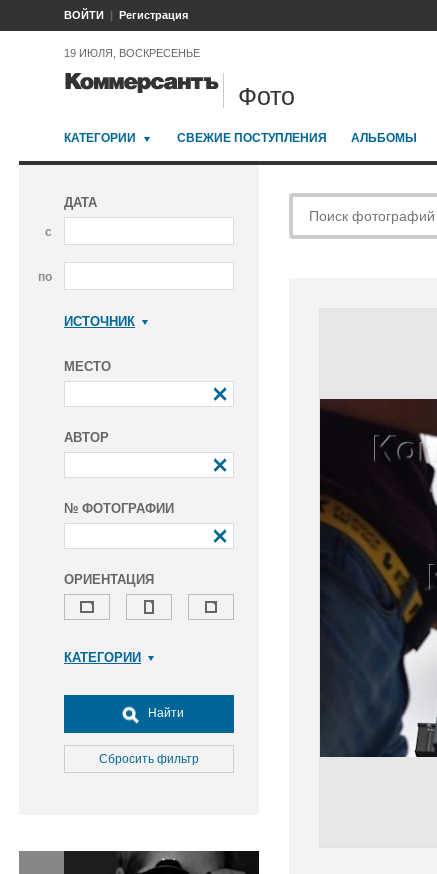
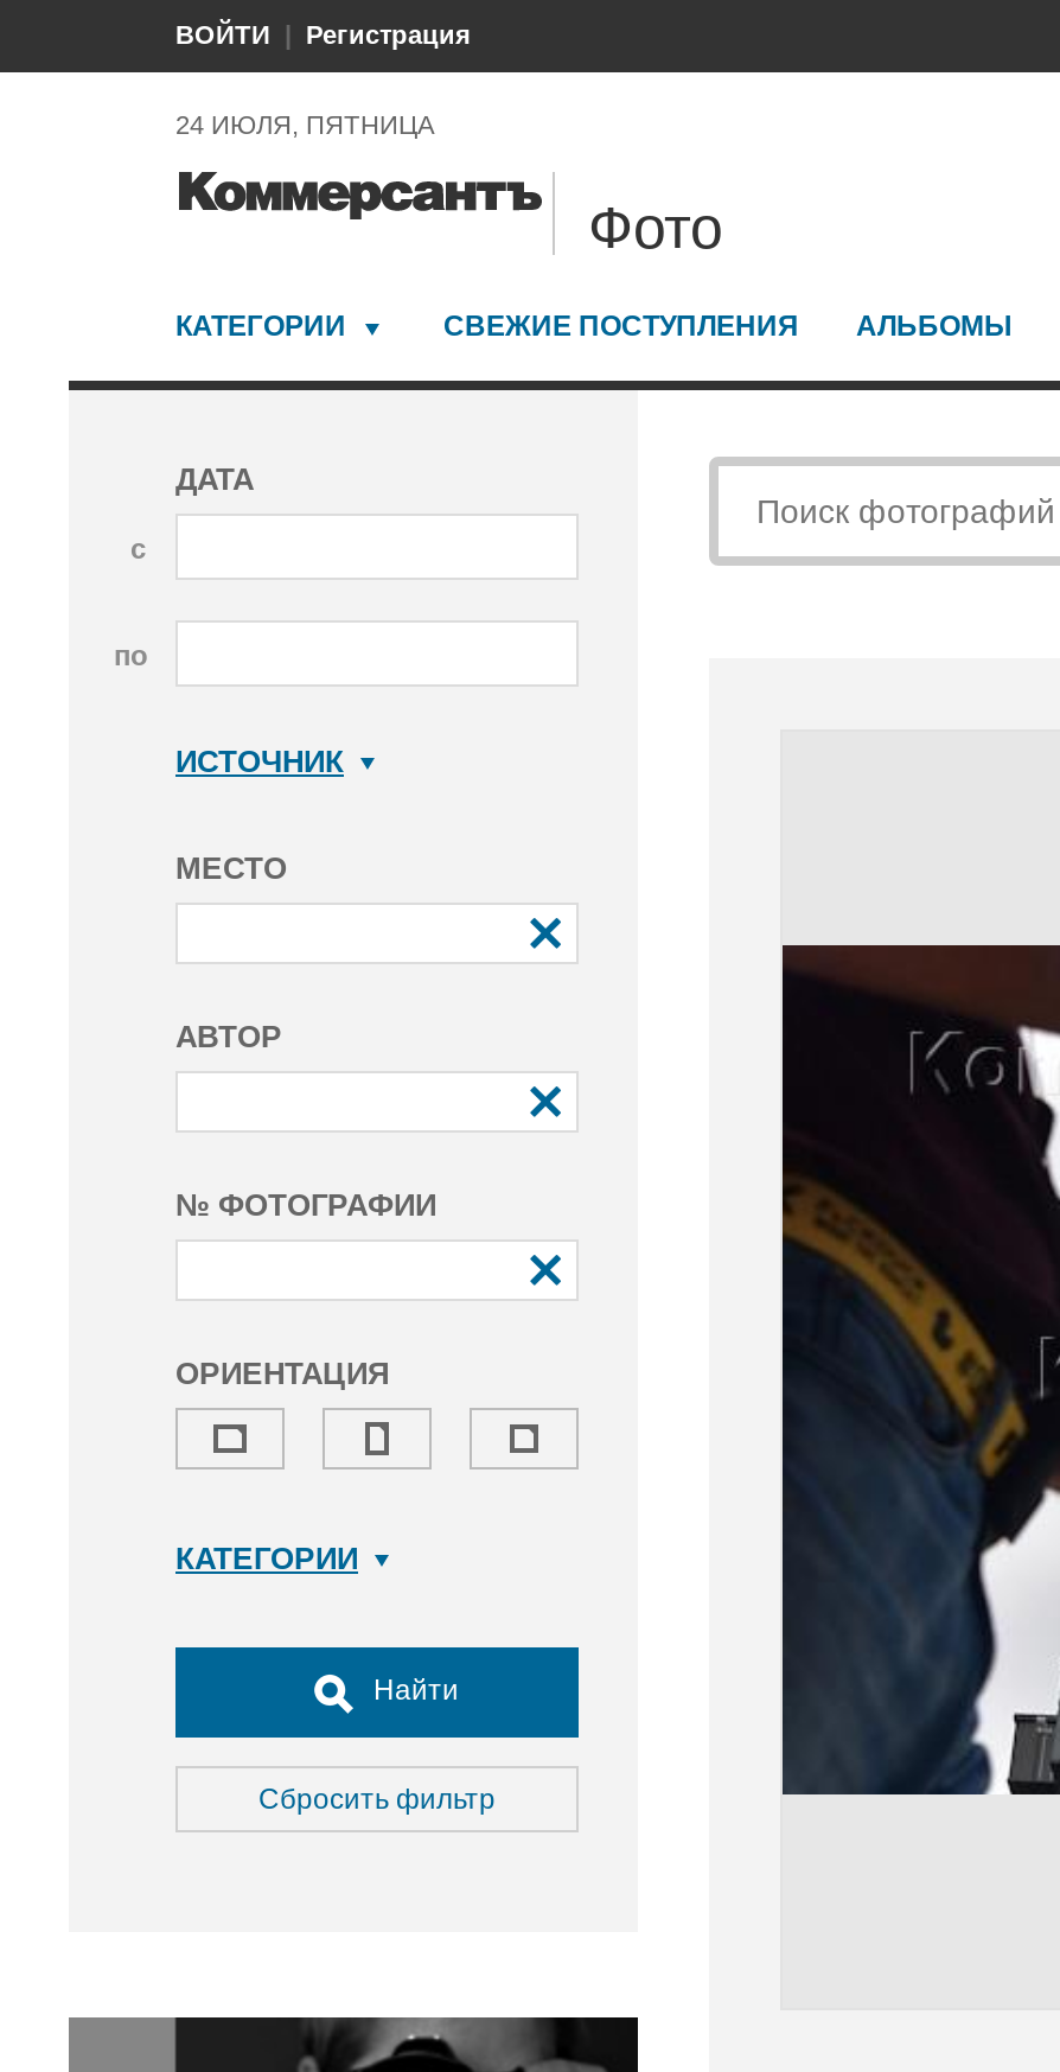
- 19 ИЮЛЯ, ВОСКРЕСЕНЬЕ
+ 24 ИЮЛЯ, ПЯТНИЦА
